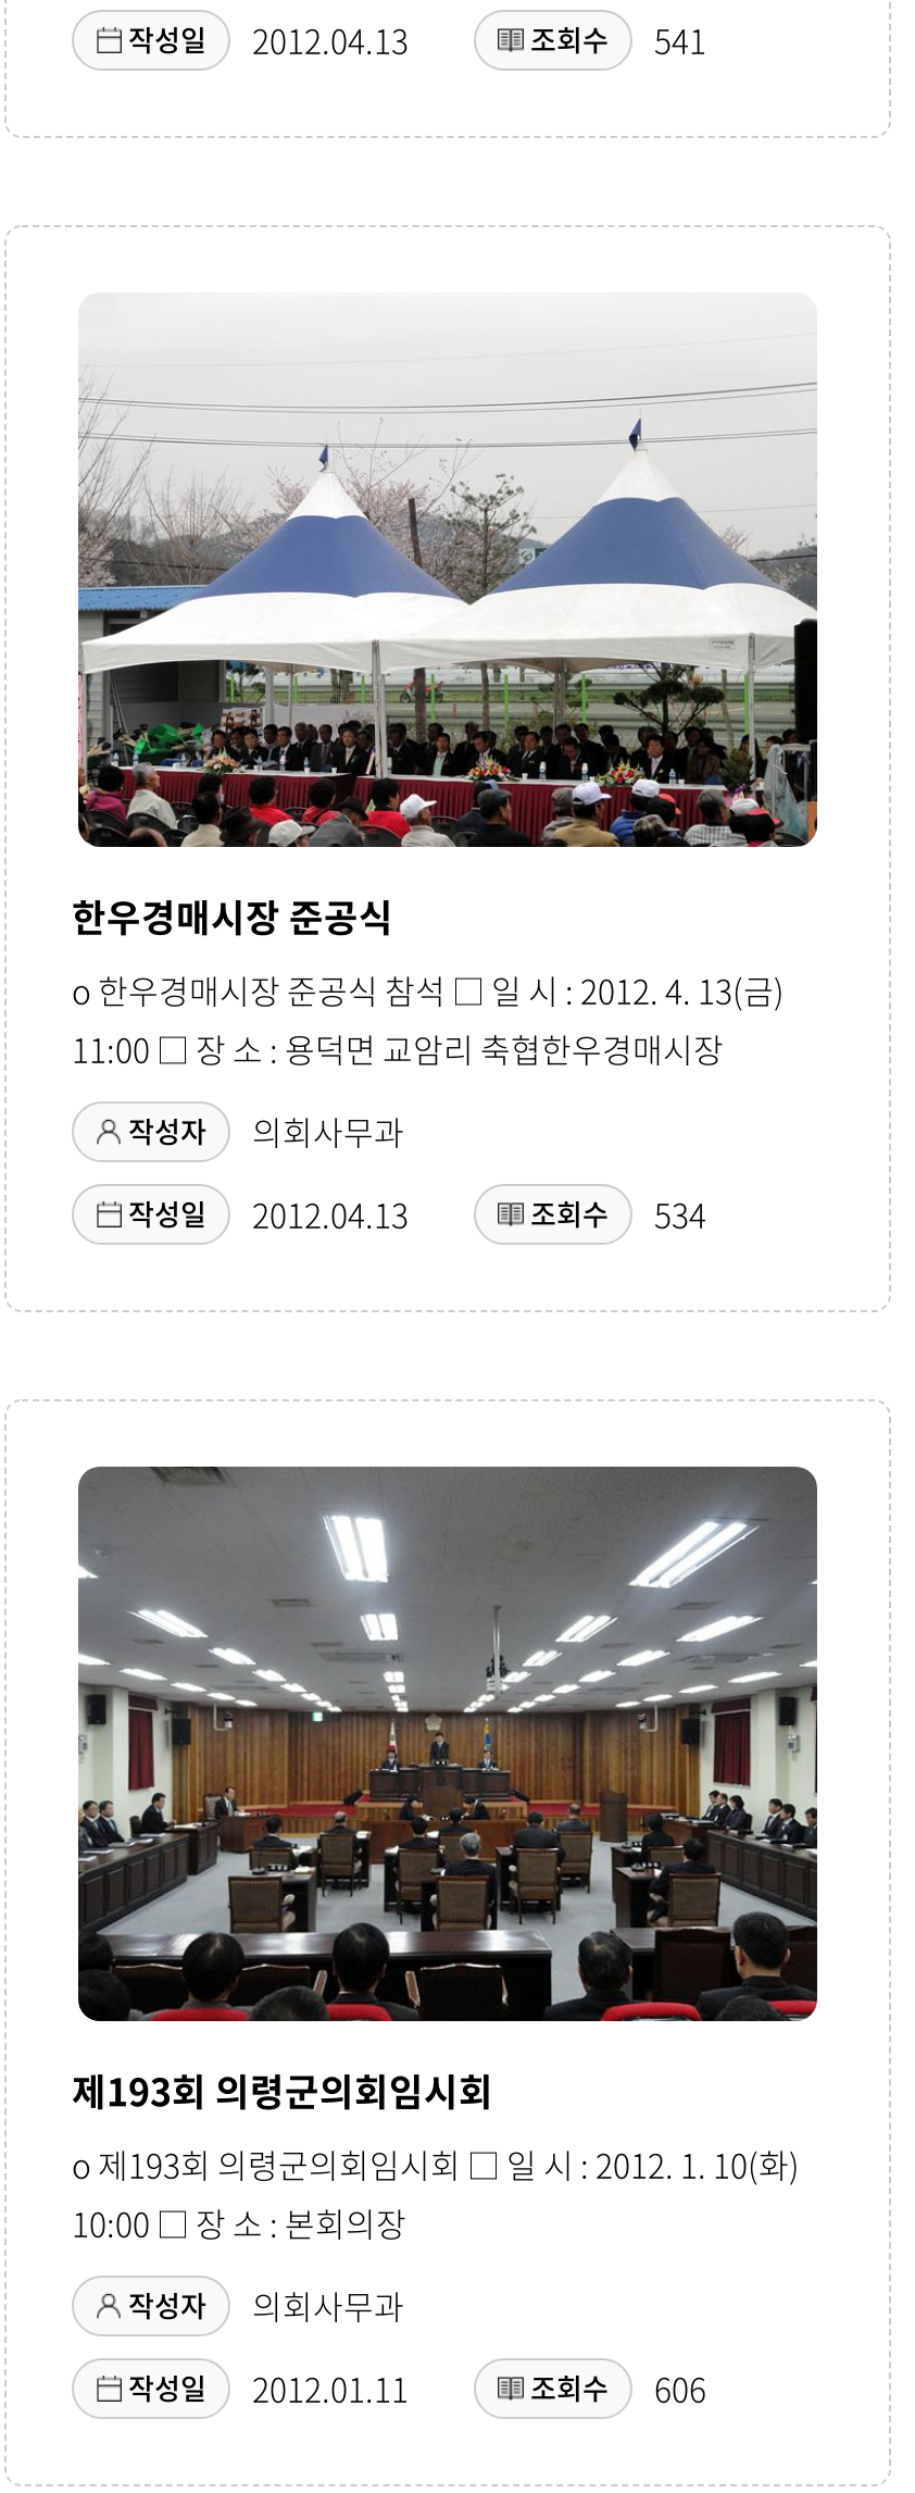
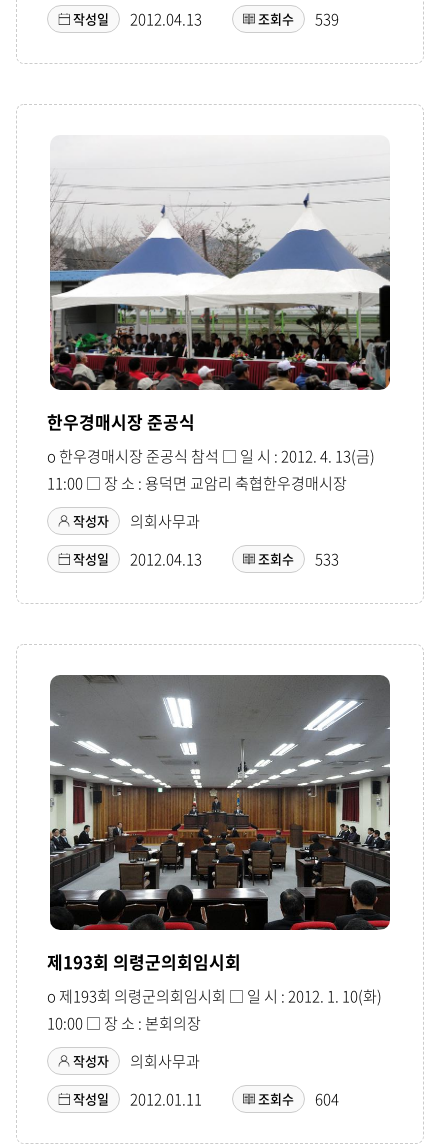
- 조회수 541
+ 조회수 539

- 조회수 534
+ 조회수 533

- 조회수 606
+ 조회수 604
